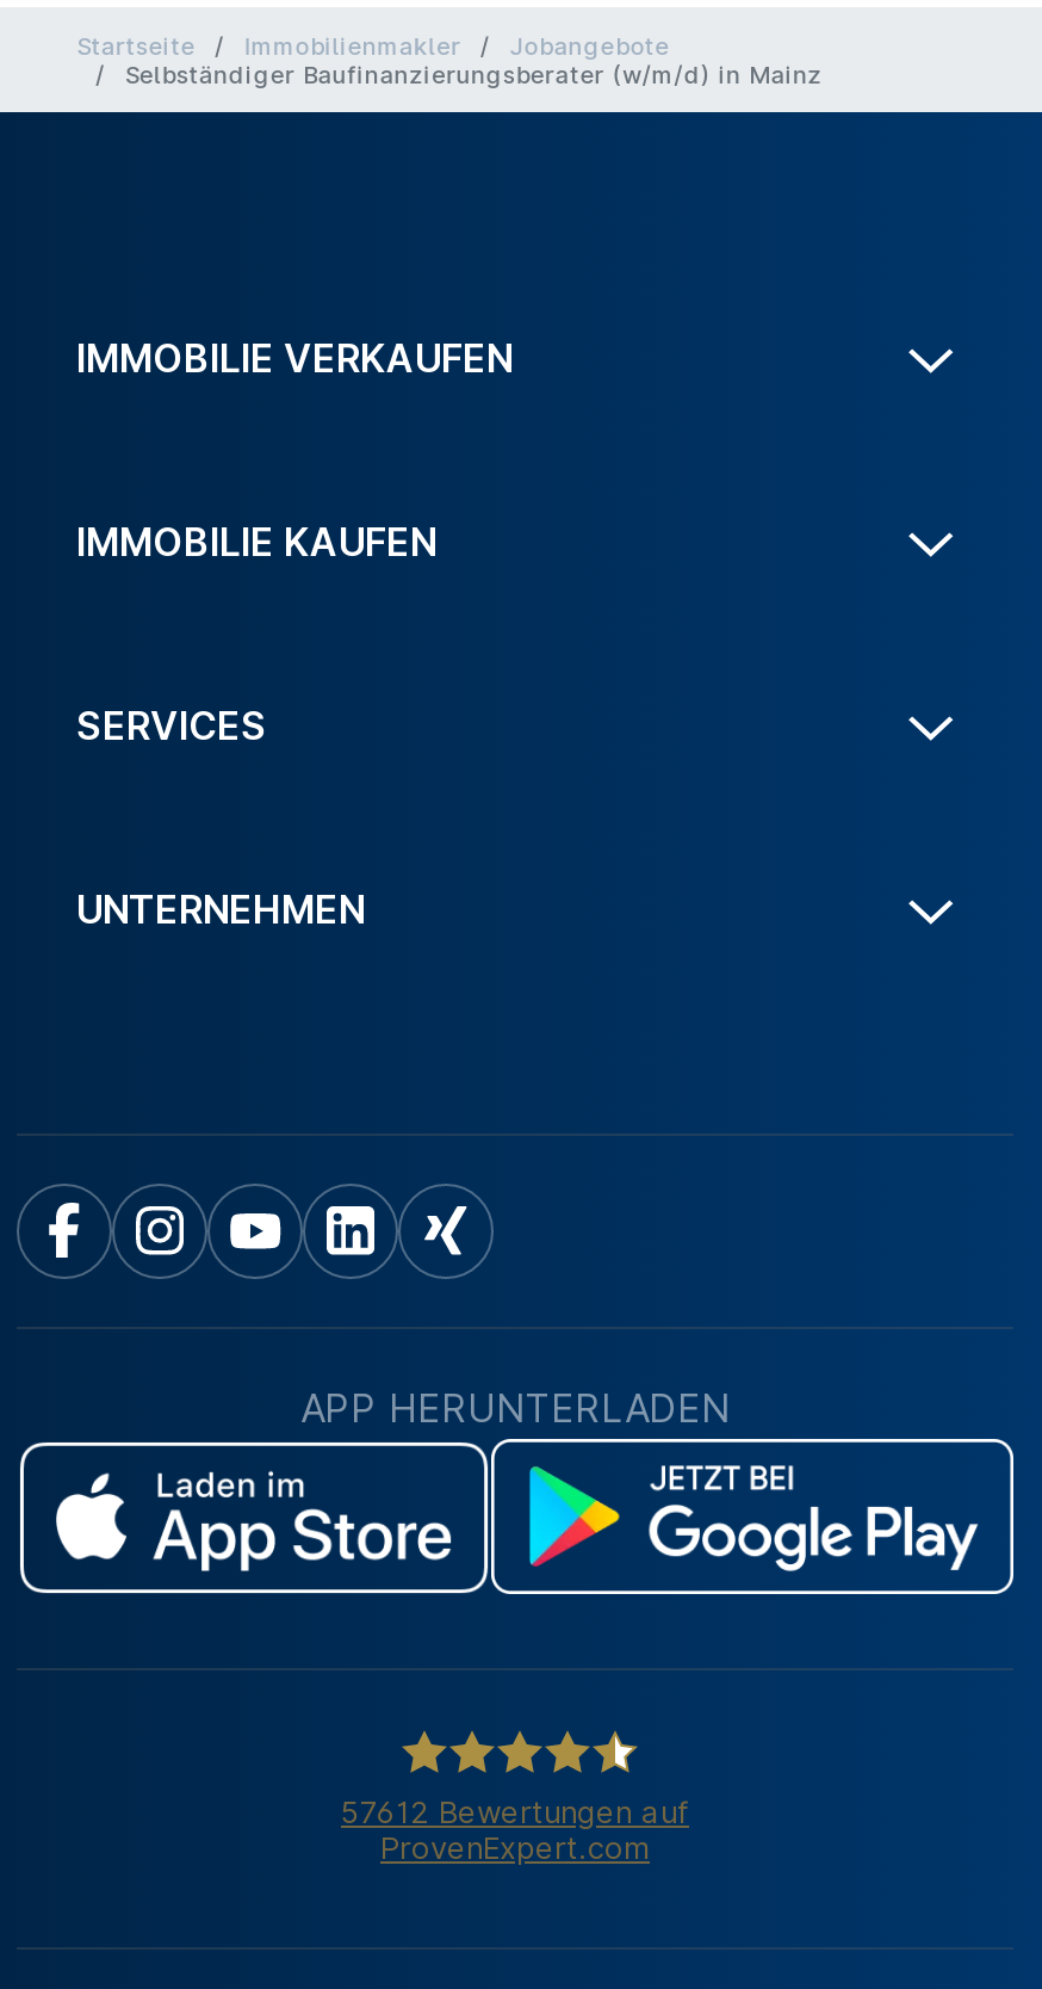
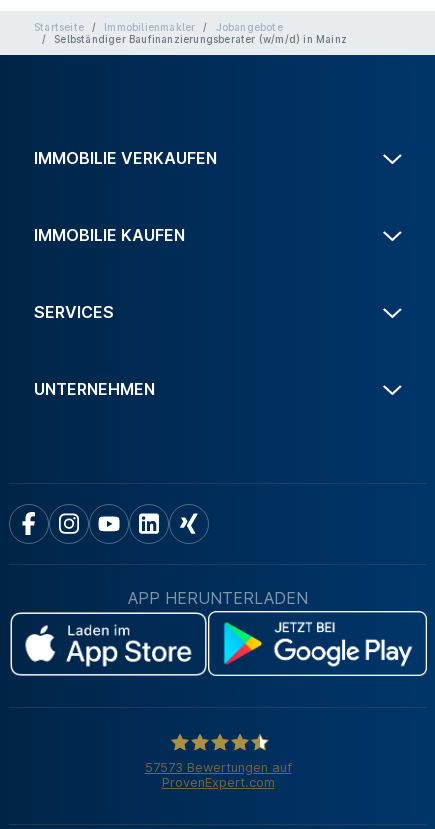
- 57612 Bewertungen auf
+ 57573 Bewertungen auf
